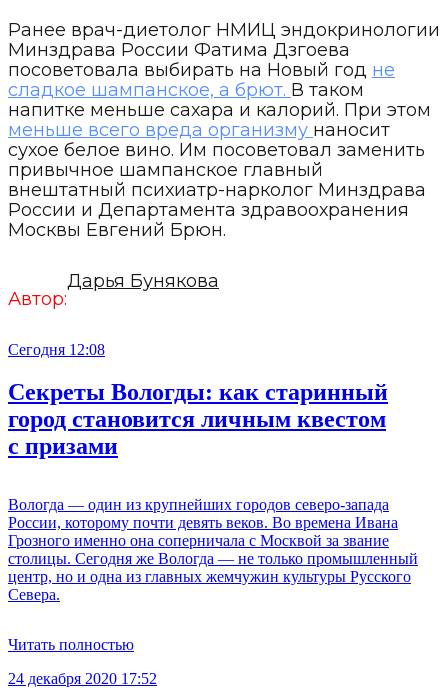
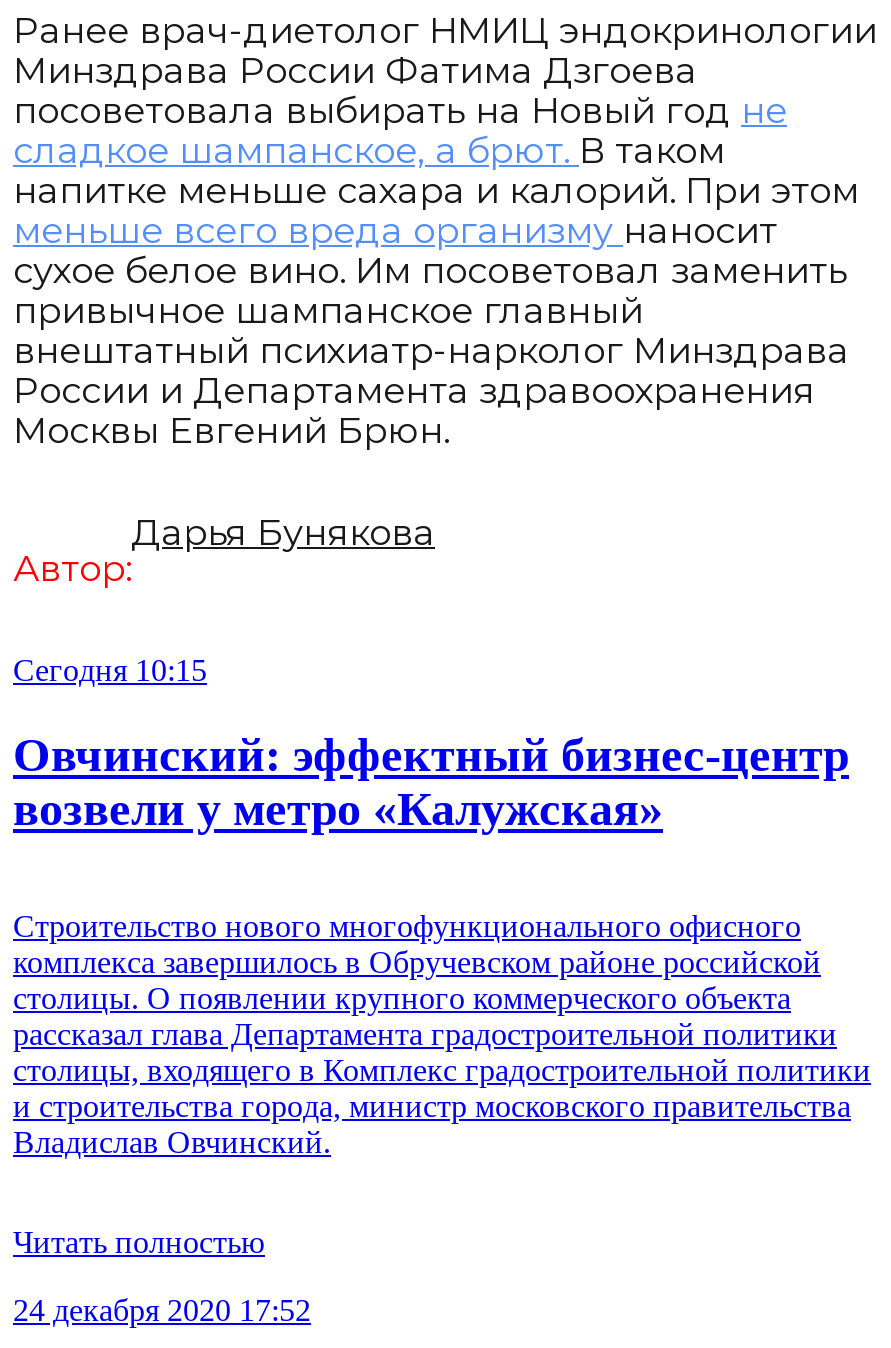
- Сегодня 12:08
+ Сегодня 10:15

- Секреты Вологды: как старинный
- город становится личным квестом
- с призами
+ Овчинский: эффектный бизнес-центр
+ возвели у метро «Калужская»

- Вологда — один из крупнейших городов северо-запада
- России, которому почти девять веков. Во времена Ивана
- Грозного именно она соперничала с Москвой за звание
- столицы. Сегодня же Вологда — не только промышленный
- центр, но и одна из главных жемчужин культуры Русского
- Севера.
+ Строительство нового многофункционального офисного
+ комплекса завершилось в Обручевском районе российской
+ столицы. О появлении крупного коммерческого объекта
+ рассказал глава Департамента градостроительной политики
+ столицы, входящего в Комплекс градостроительной политики
+ и строительства города, министр московского правительства
+ Владислав Овчинский.
